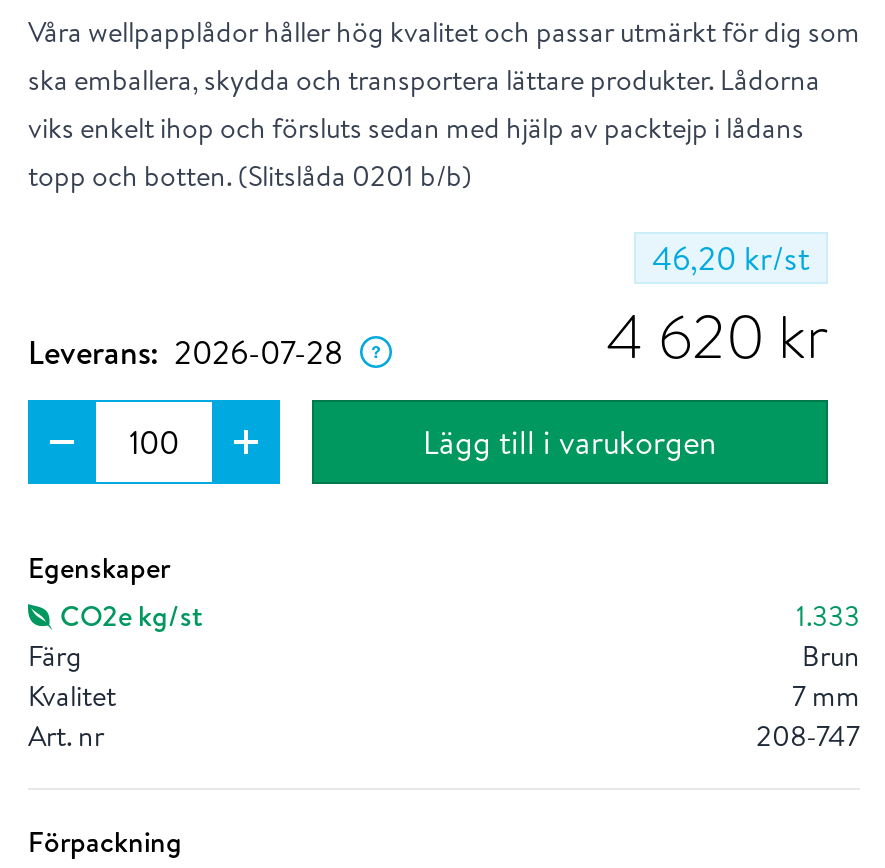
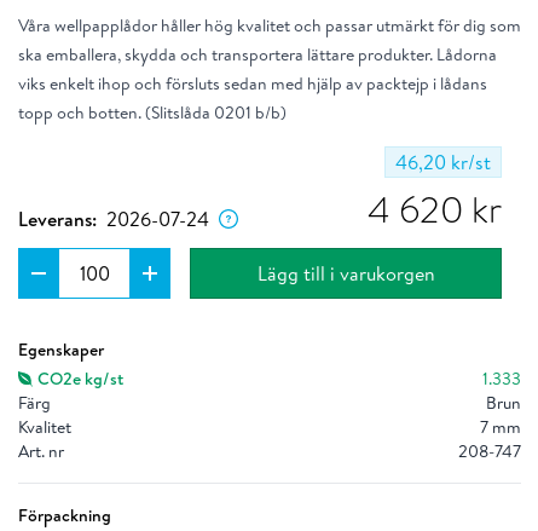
- Leverans: 2026-07-28
+ Leverans: 2026-07-24
